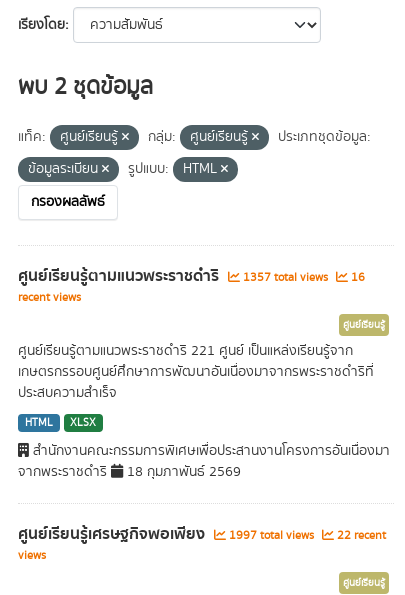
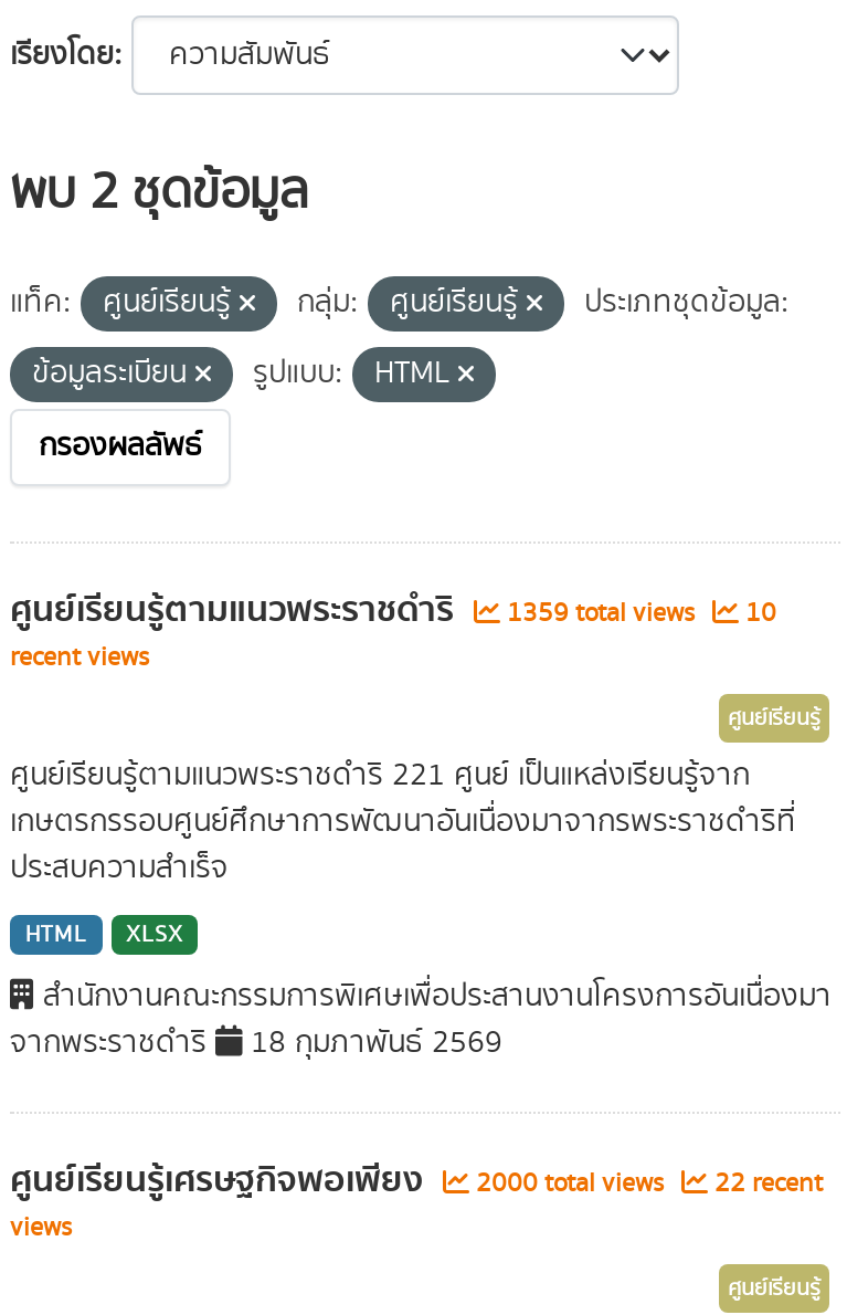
- 1357 total views
+ 1359 total views

- 16
+ 10

- ศูนย์เรียนรู้เศรษฐกิจพอเพียง 1997 total views 22 recent
+ ศูนย์เรียนรู้เศรษฐกิจพอเพียง 2000 total views 22 recent
